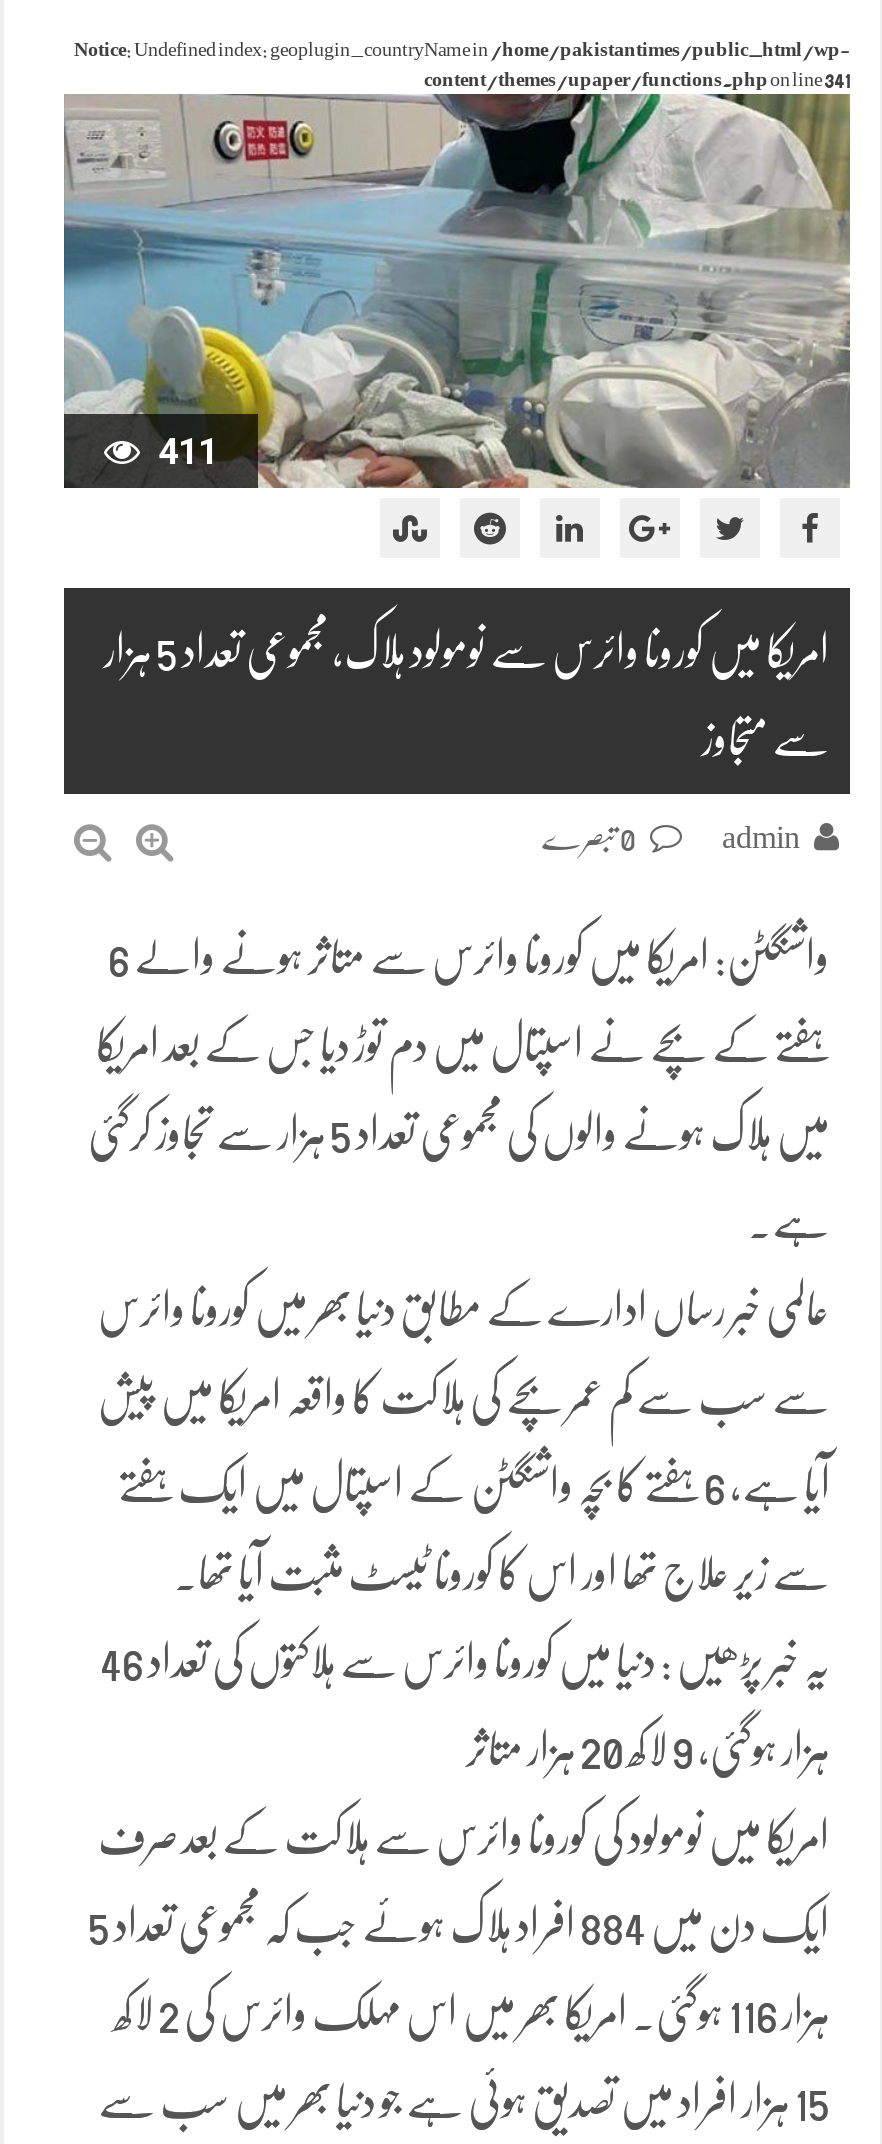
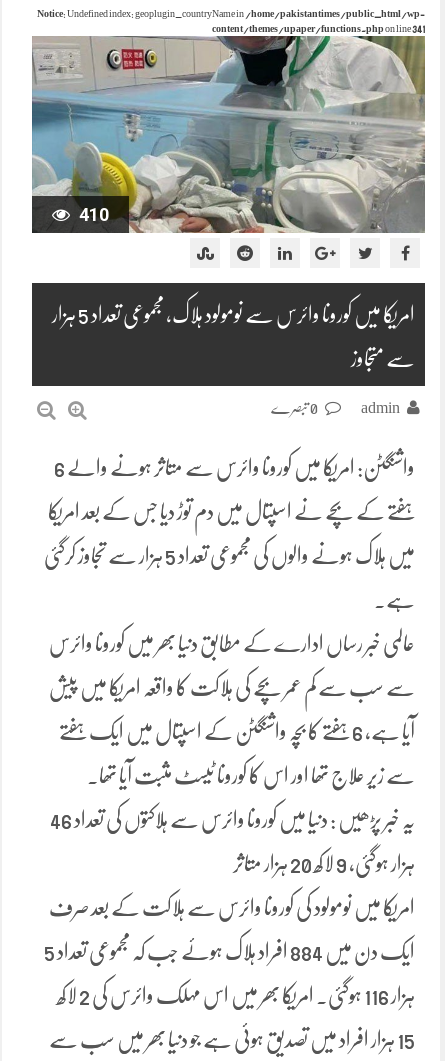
- 411
+ 410
